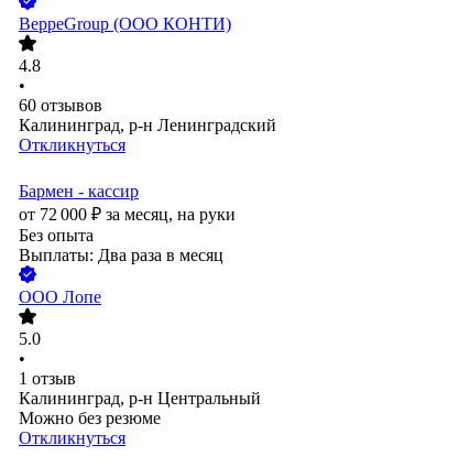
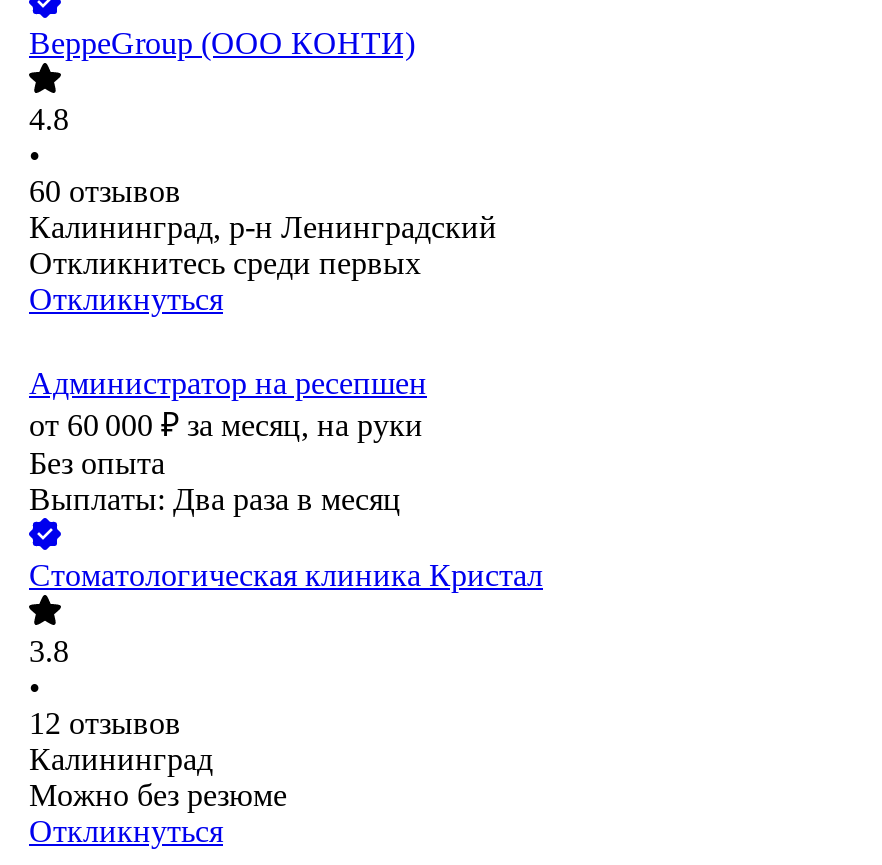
+ Откликнитесь среди первых

- Бармен - кассир
- от 72 000 ₽ за месяц, на руки
+ Администратор на ресепшен
+ от 60 000 ₽ за месяц, на руки

- ООО Лопе
+ Стоматологическая клиника Кристал

- 5.0
+ 3.8

- 1 отзыв
- Калининград, р-н Центральный
+ 12 отзывов
+ Калининград
